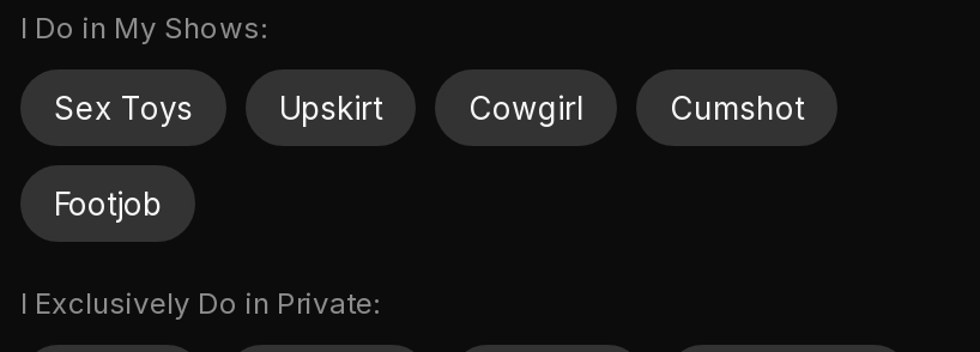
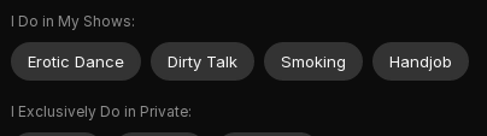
- Sex Toys
- Upskirt
- Cowgirl
- Cumshot
- Footjob
+ Erotic Dance
+ Dirty Talk
+ Smoking
+ Handjob
